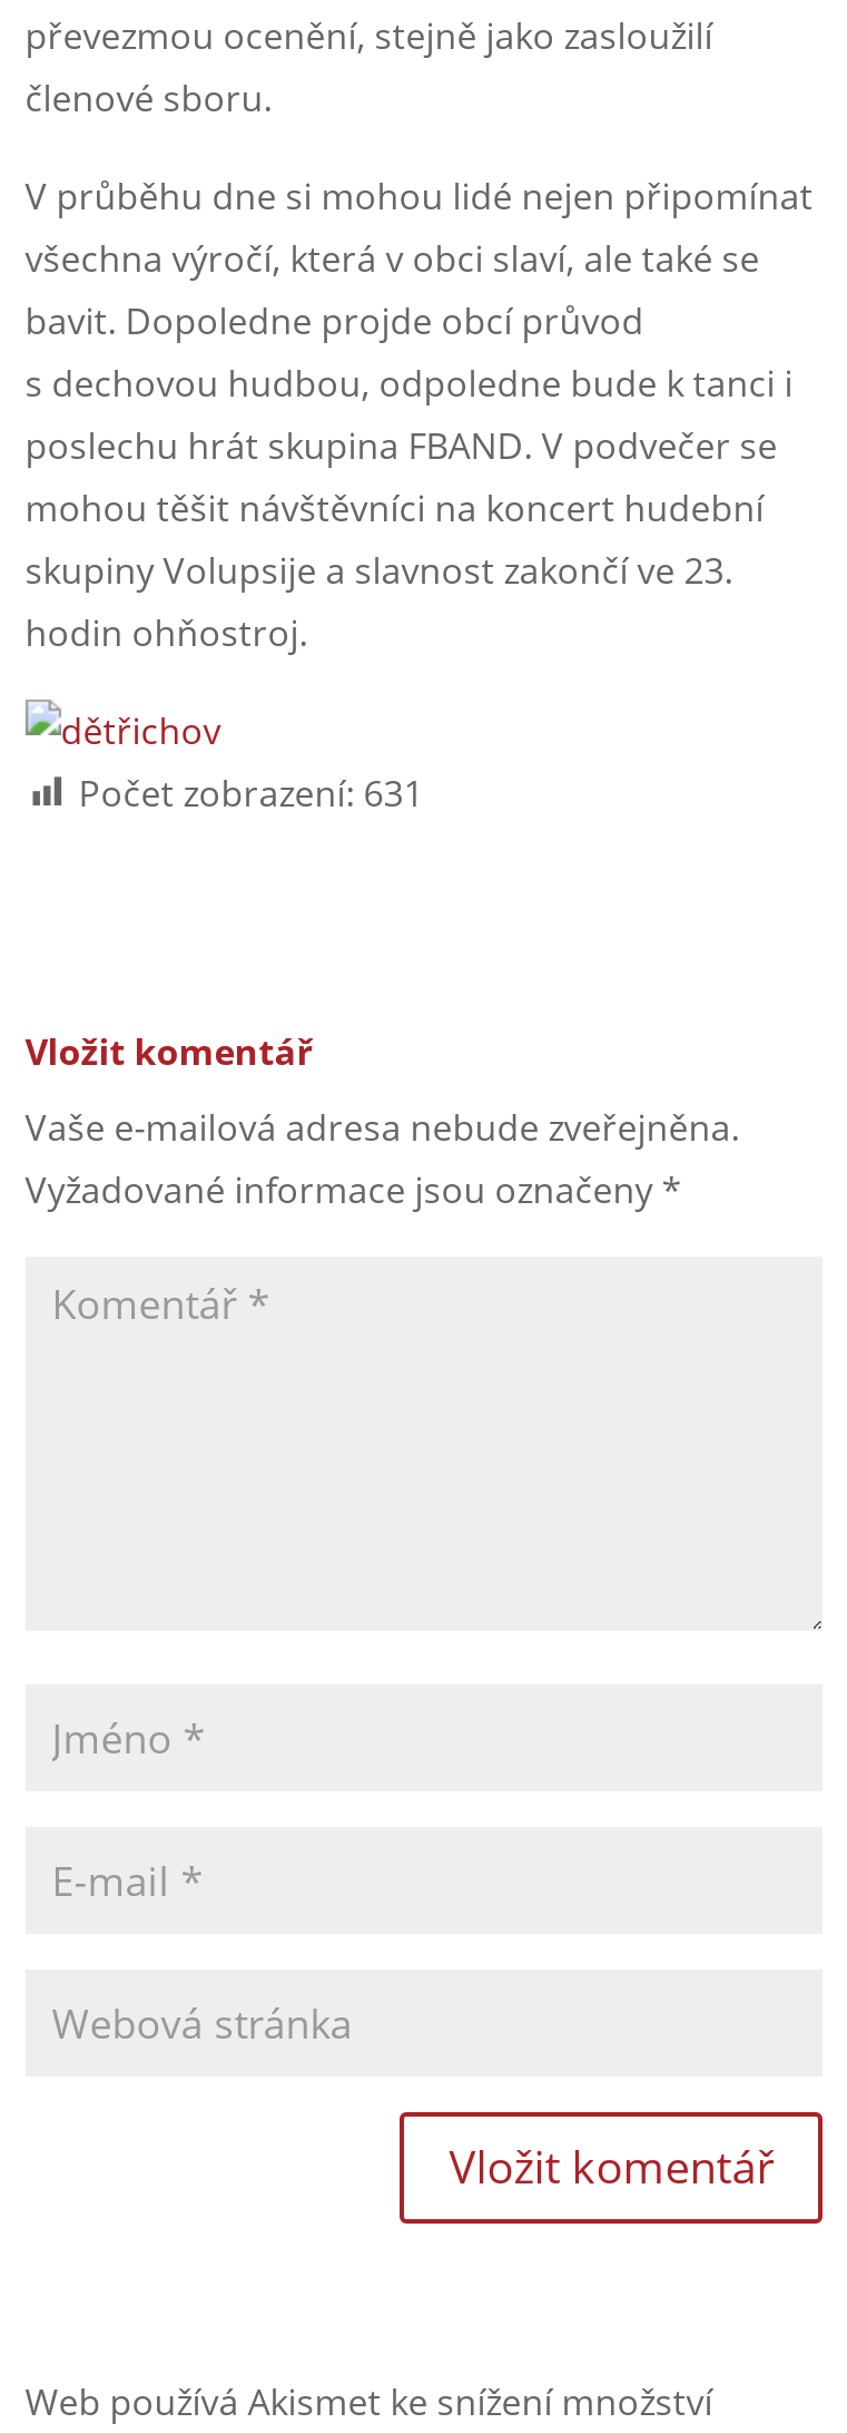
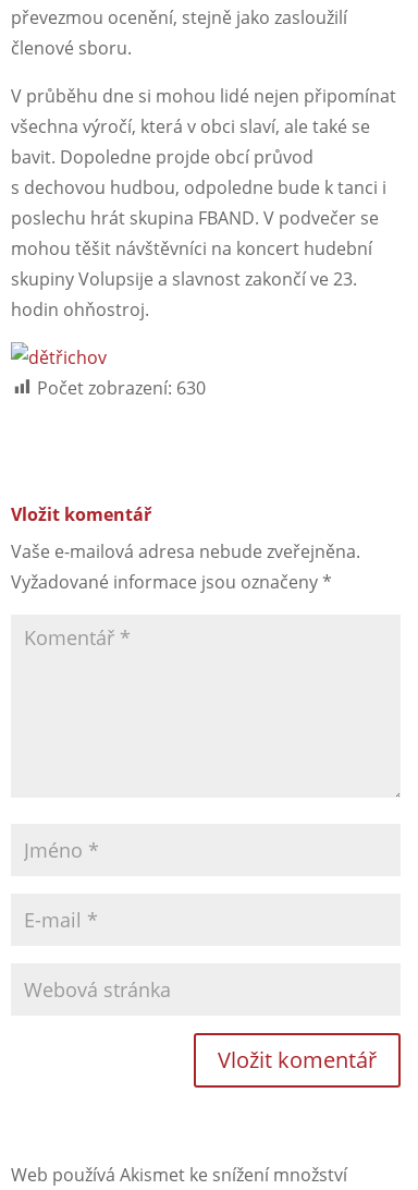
- Počet zobrazení: 631
+ Počet zobrazení: 630
